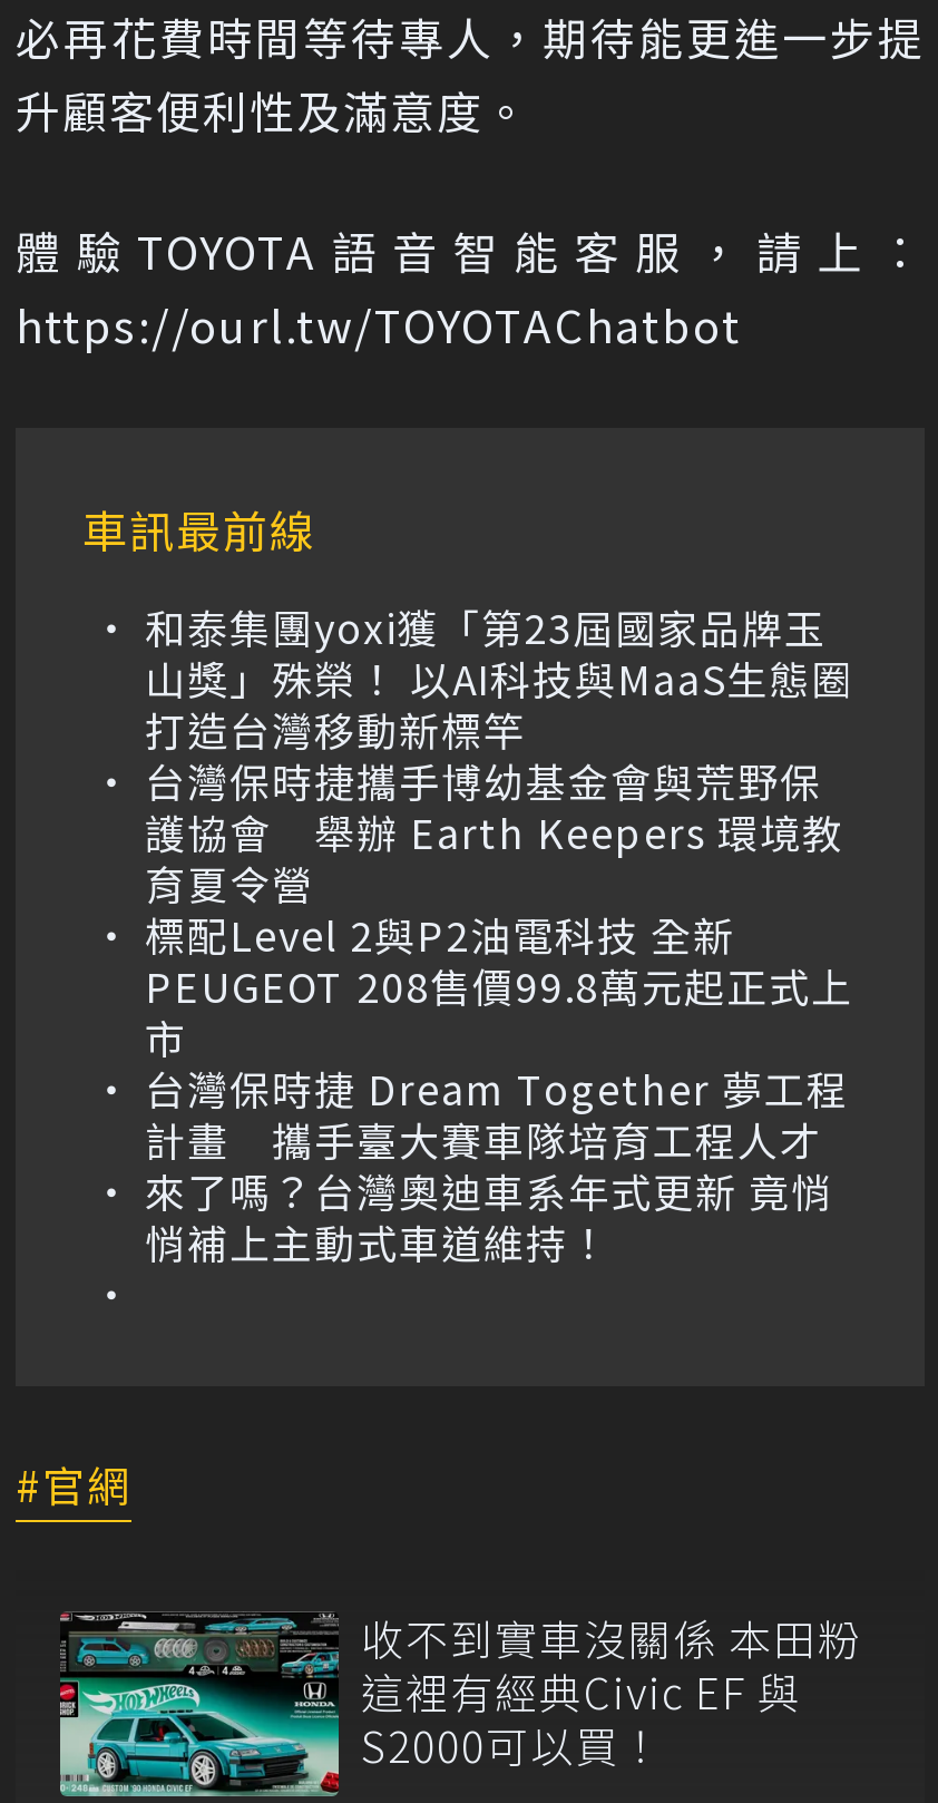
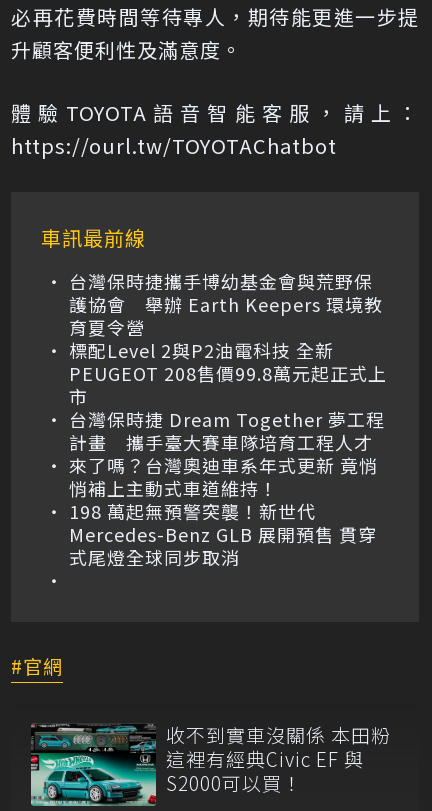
- 和泰集團yoxi獲「第23屆國家品牌玉
- 山獎」殊榮！ 以AI科技與MaaS生態圈
- 打造台灣移動新標竿

moved up: 台灣保時捷攜手博幼基金會與荒野保 | 護協會 舉辦 Earth Keepers 環境教 | 標配Level 2與P2油電科技 全新 | ... | 來了嗎？台灣奧迪車系年式更新 竟悄 | 悄補上主動式車道維持！

+ 198 萬起無預警突襲！新世代
+ Mercedes-Benz GLB 展開預售 貫穿
+ 式尾燈全球同步取消
